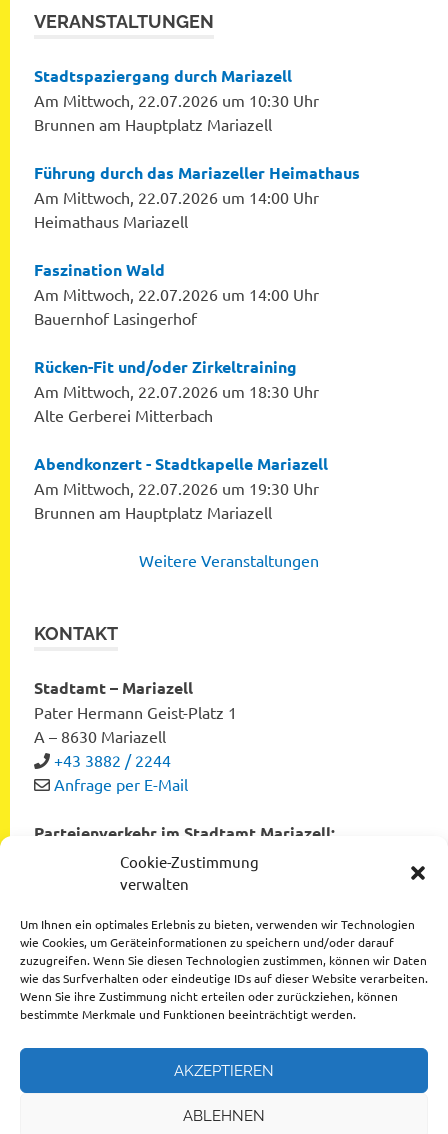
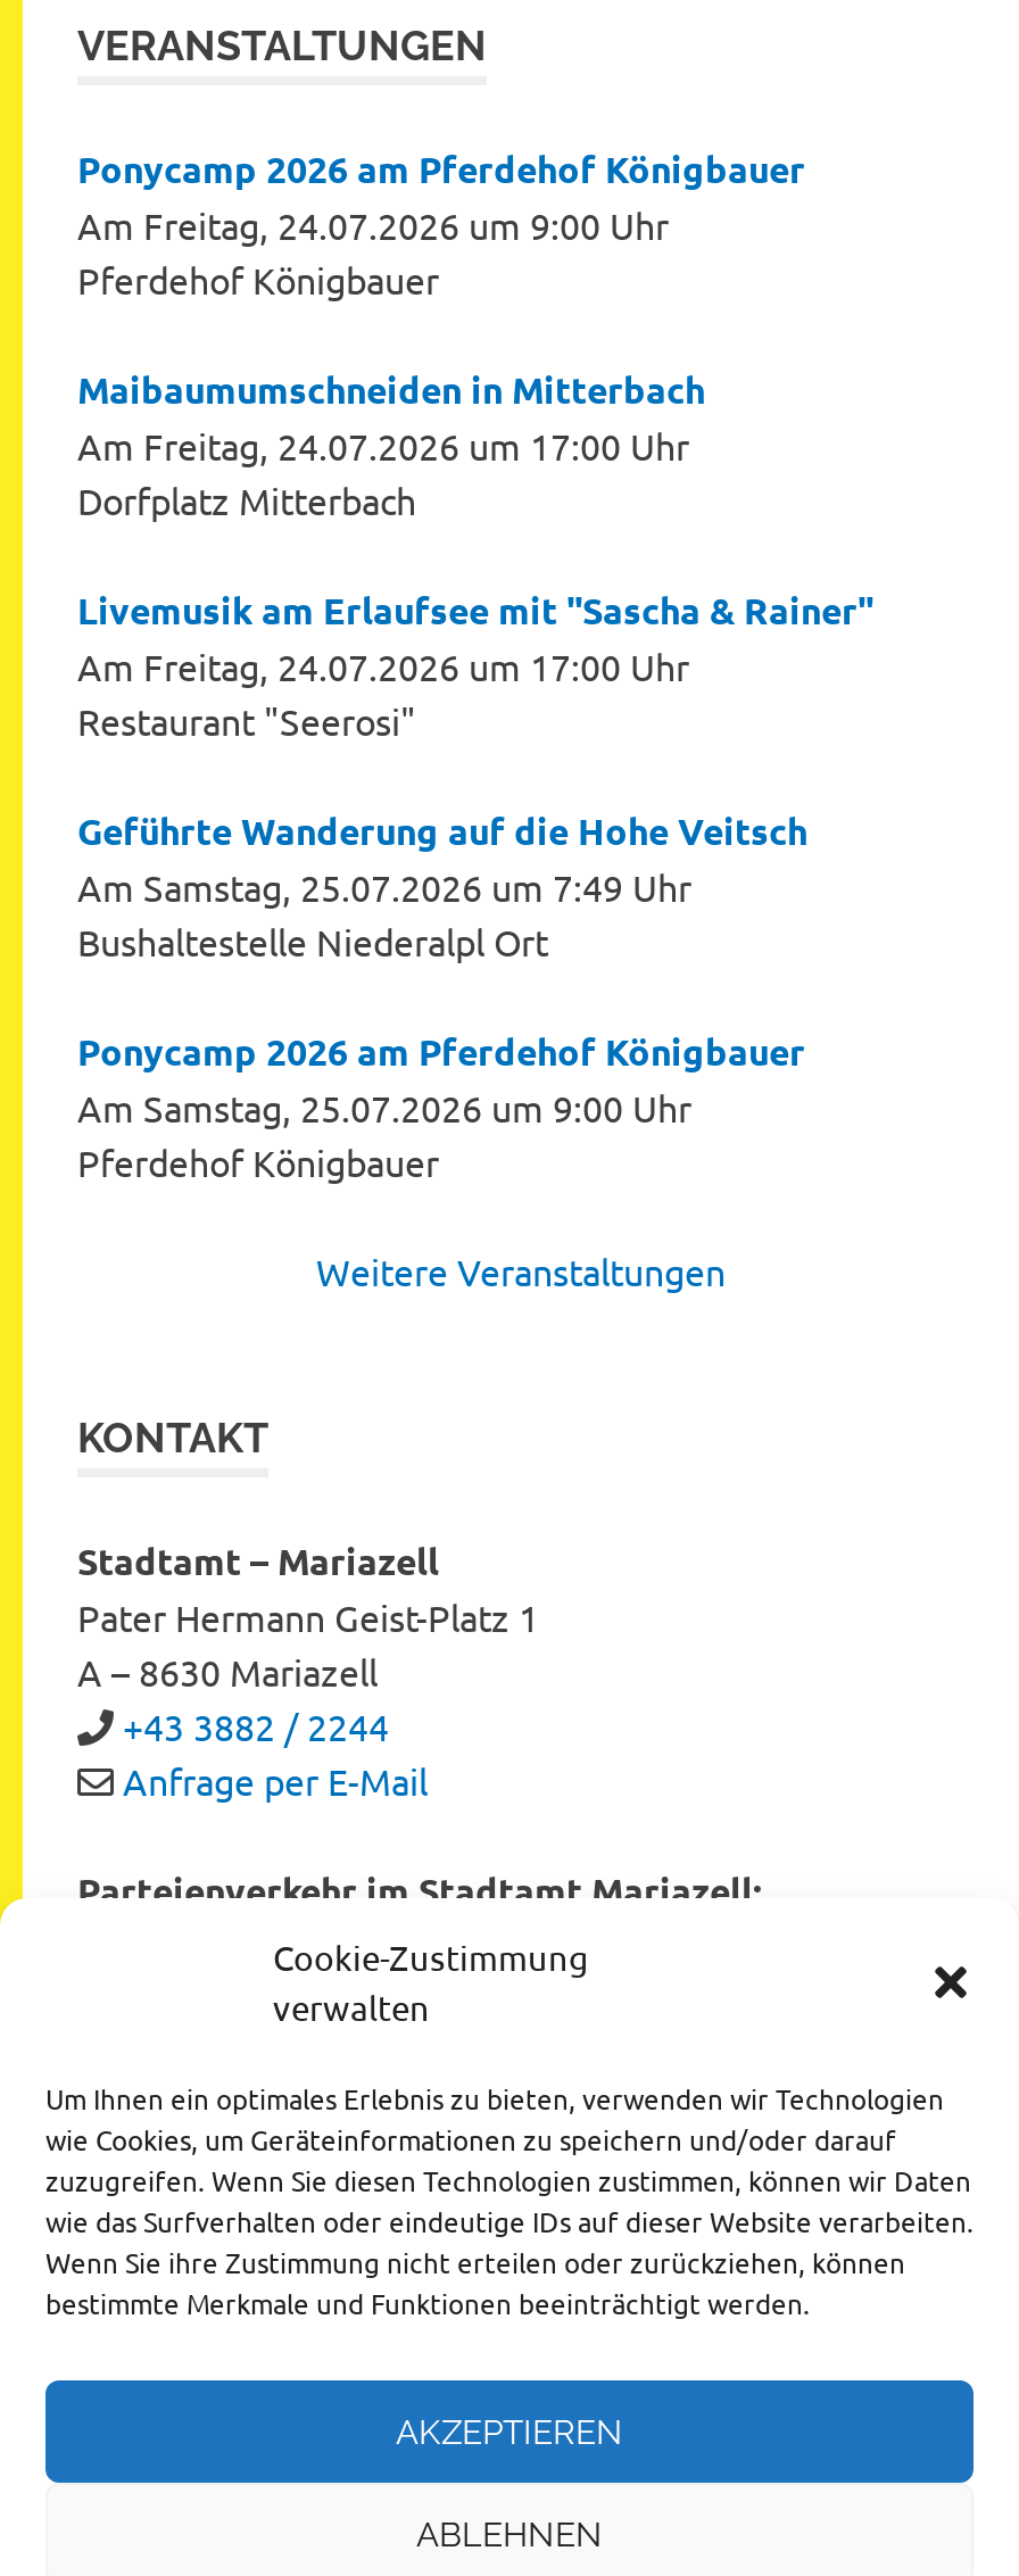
- Stadtspaziergang durch Mariazell
- Am Mittwoch, 22.07.2026 um 10:30 Uhr
- Brunnen am Hauptplatz Mariazell
+ Ponycamp 2026 am Pferdehof Königbauer
+ Am Freitag, 24.07.2026 um 9:00 Uhr
+ Pferdehof Königbauer

- Führung durch das Mariazeller Heimathaus
- Am Mittwoch, 22.07.2026 um 14:00 Uhr
- Heimathaus Mariazell
+ Maibaumumschneiden in Mitterbach
+ Am Freitag, 24.07.2026 um 17:00 Uhr
+ Dorfplatz Mitterbach

- Faszination Wald
- Am Mittwoch, 22.07.2026 um 14:00 Uhr
- Bauernhof Lasingerhof
+ Livemusik am Erlaufsee mit "Sascha & Rainer"
+ Am Freitag, 24.07.2026 um 17:00 Uhr
+ Restaurant "Seerosi"

- Rücken-Fit und/oder Zirkeltraining
- Am Mittwoch, 22.07.2026 um 18:30 Uhr
- Alte Gerberei Mitterbach
+ Geführte Wanderung auf die Hohe Veitsch
+ Am Samstag, 25.07.2026 um 7:49 Uhr
+ Bushaltestelle Niederalpl Ort

- Abendkonzert - Stadtkapelle Mariazell
- Am Mittwoch, 22.07.2026 um 19:30 Uhr
- Brunnen am Hauptplatz Mariazell
+ Ponycamp 2026 am Pferdehof Königbauer
+ Am Samstag, 25.07.2026 um 9:00 Uhr
+ Pferdehof Königbauer
